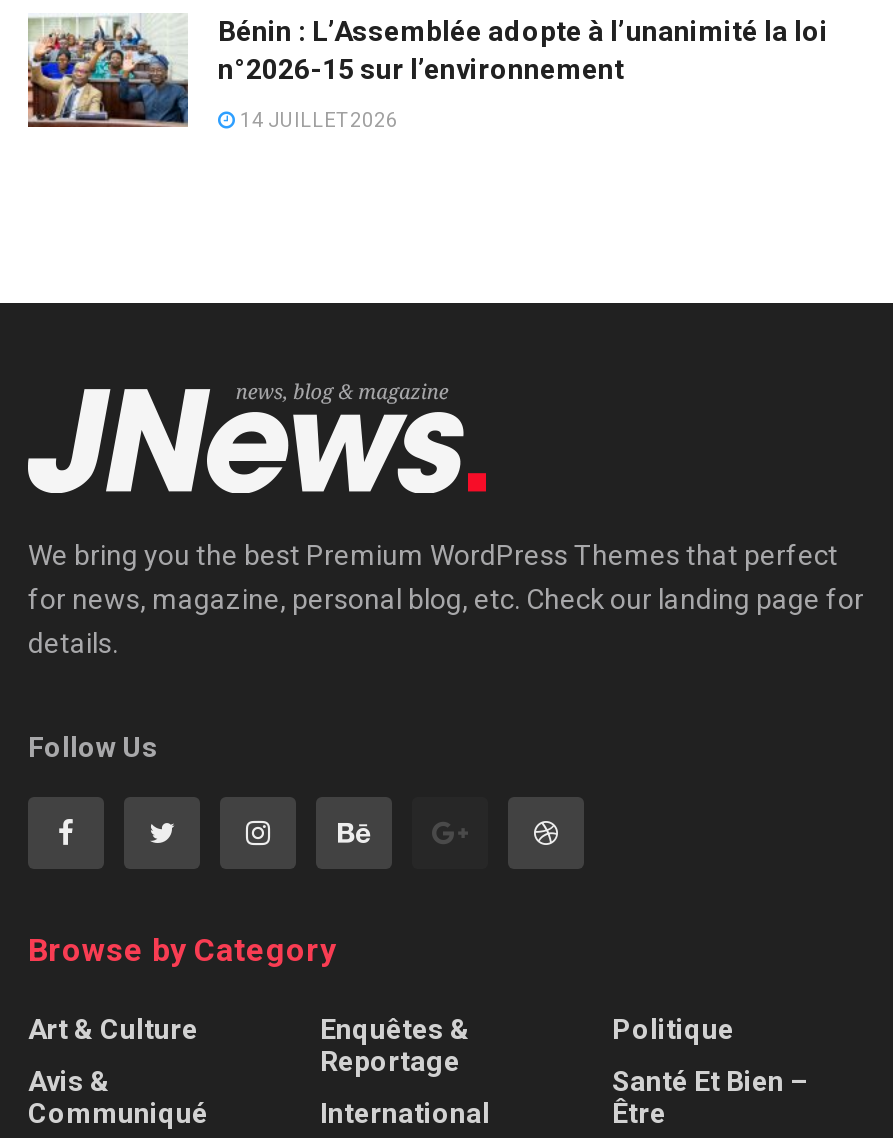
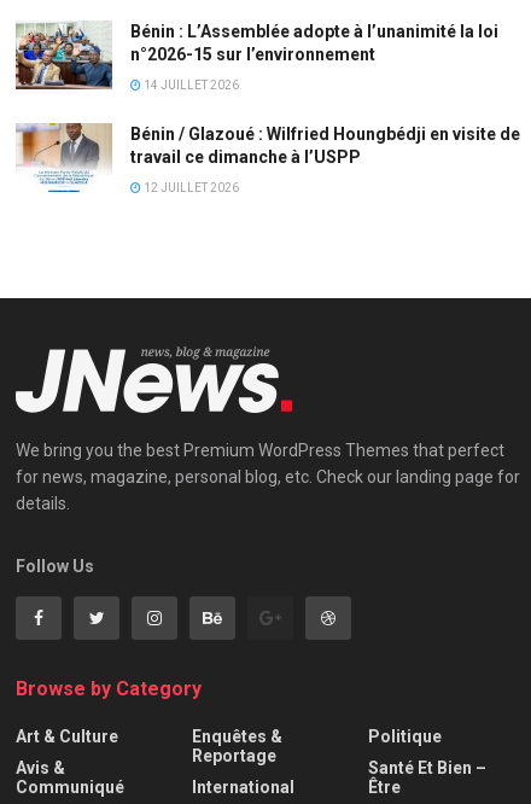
+ [image]
+ Bénin / Glazoué : Wilfried Houngbédji en visite de
+ travail ce dimanche à l’USPP
+ 12 JUILLET 2026
